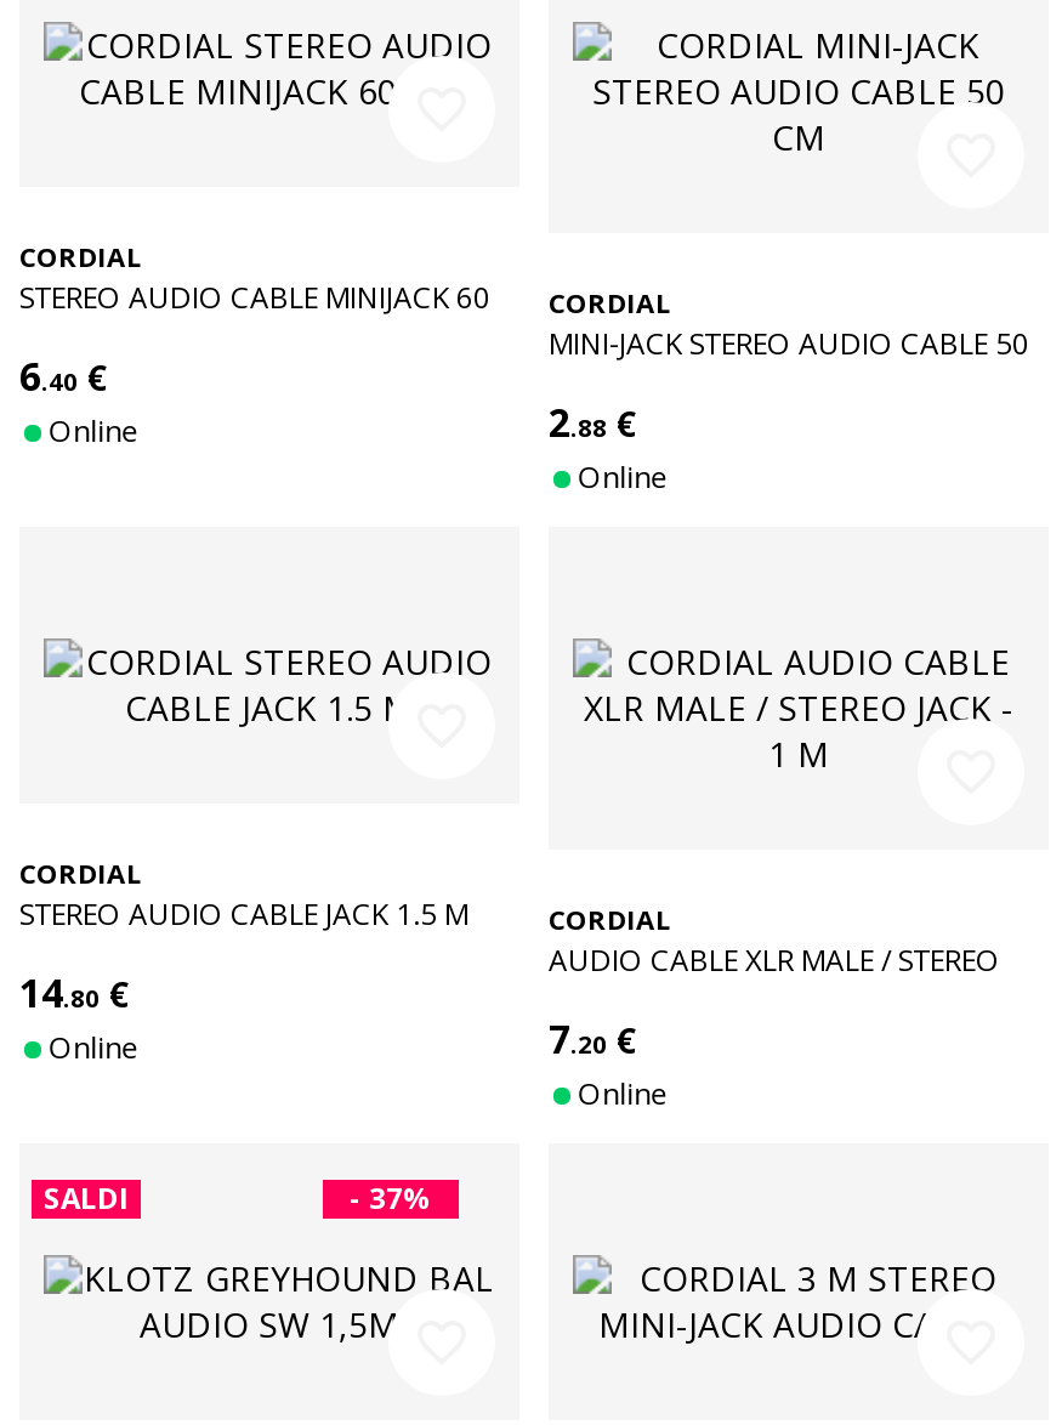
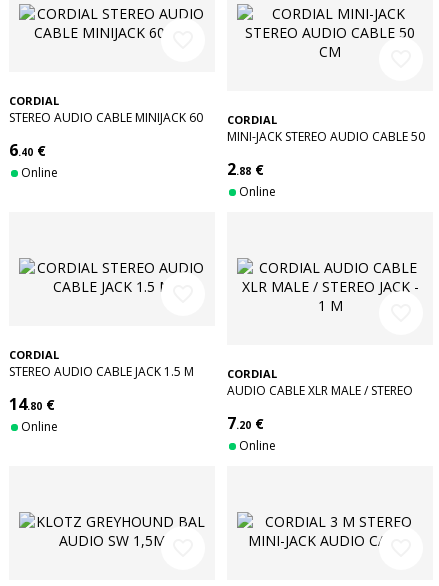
- SALDI
- - 37%
